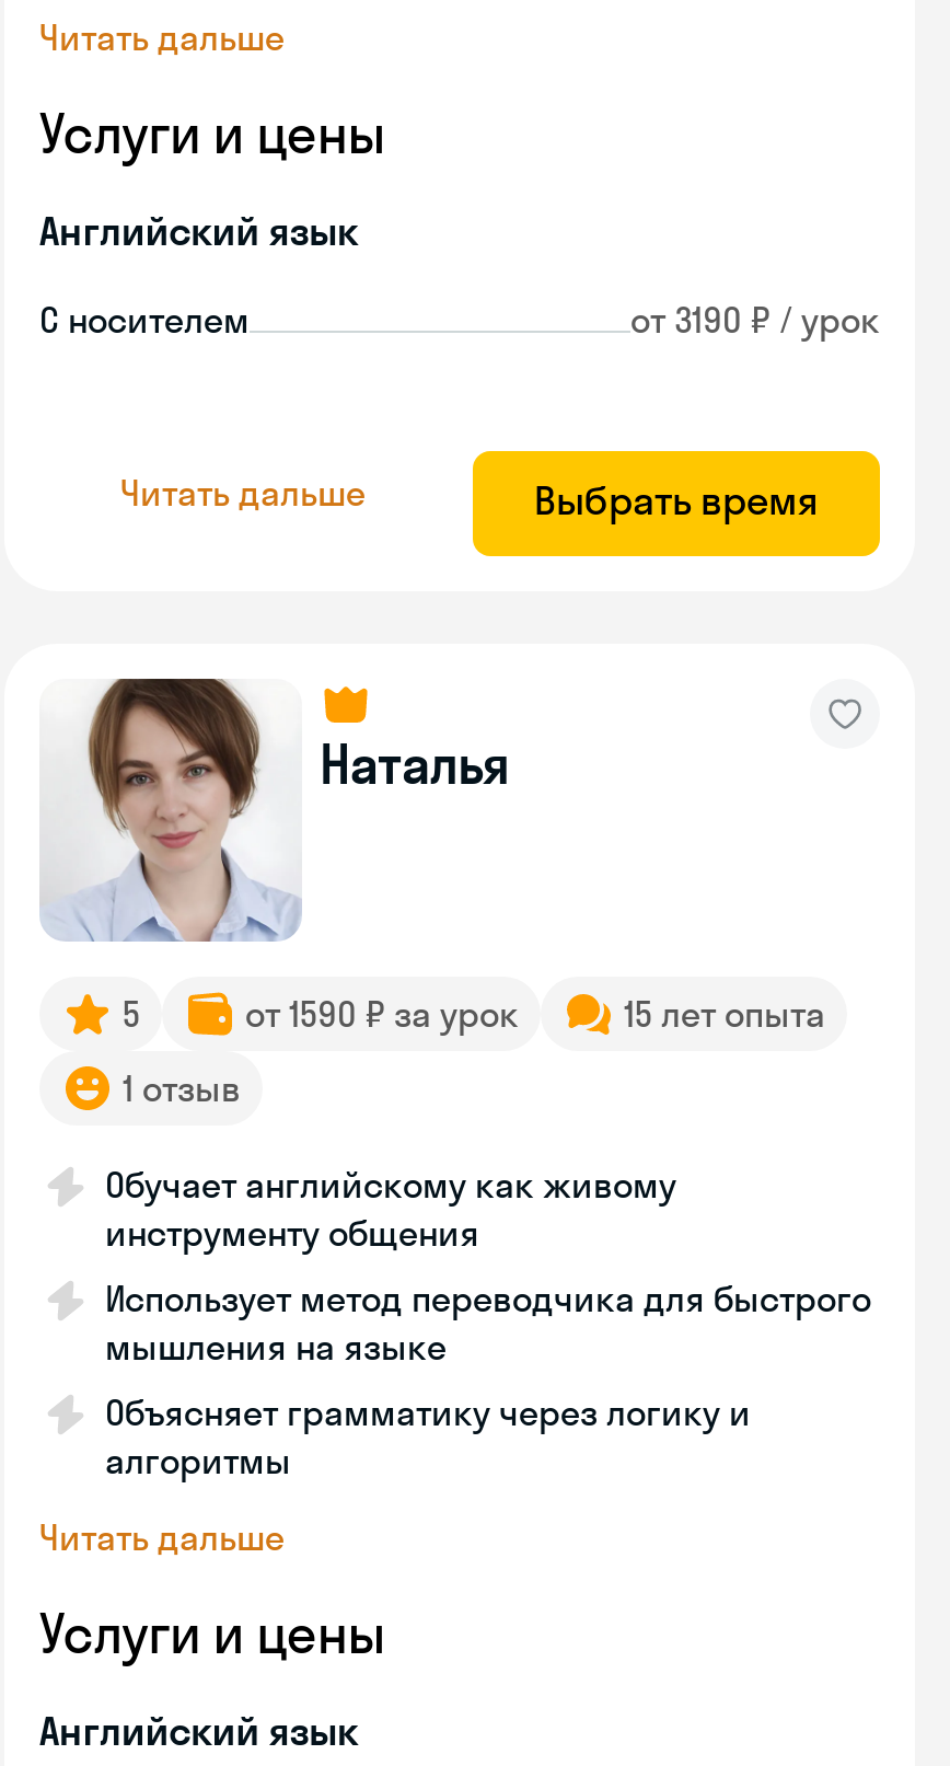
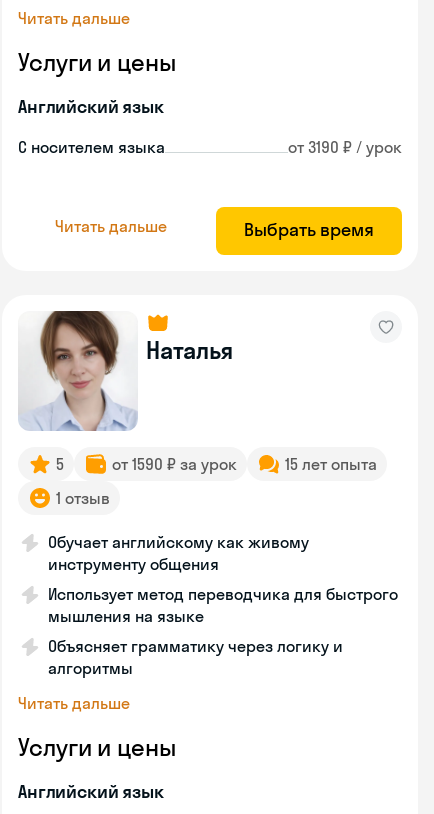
- С носителем
+ С носителем языка
